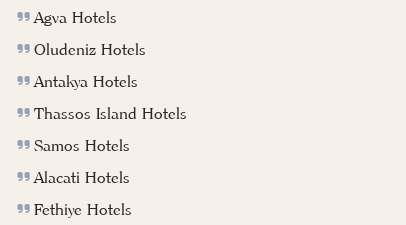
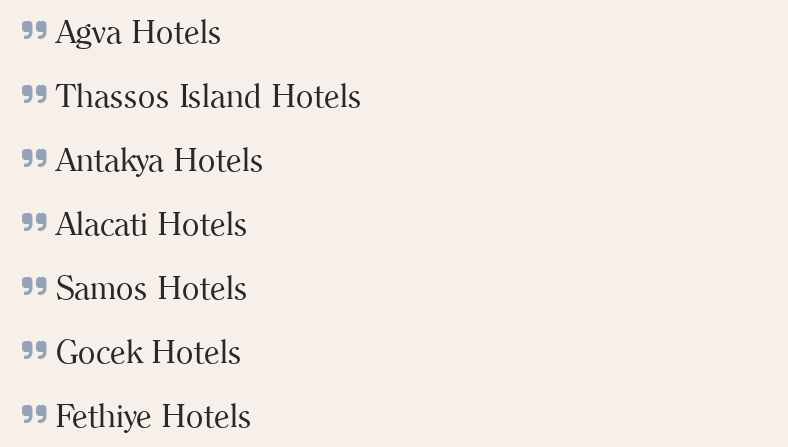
- Oludeniz Hotels

moved up: Thassos Island Hotels

+ Gocek Hotels

moved up: Alacati Hotels
